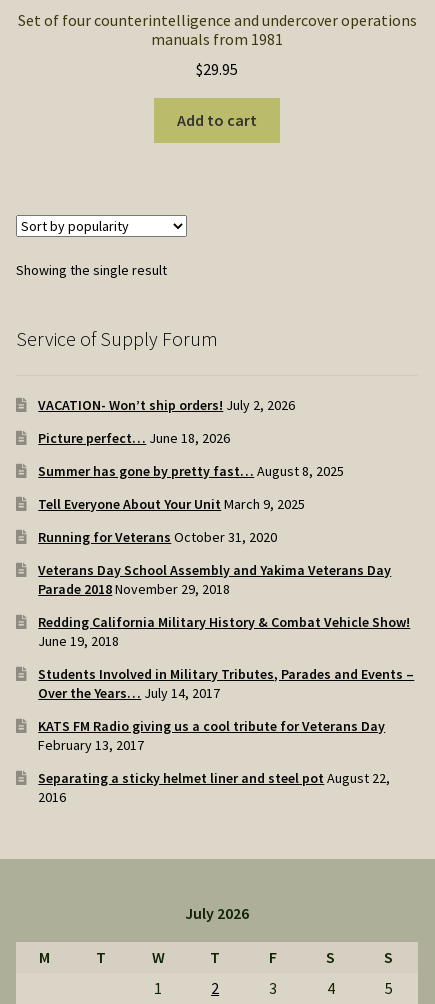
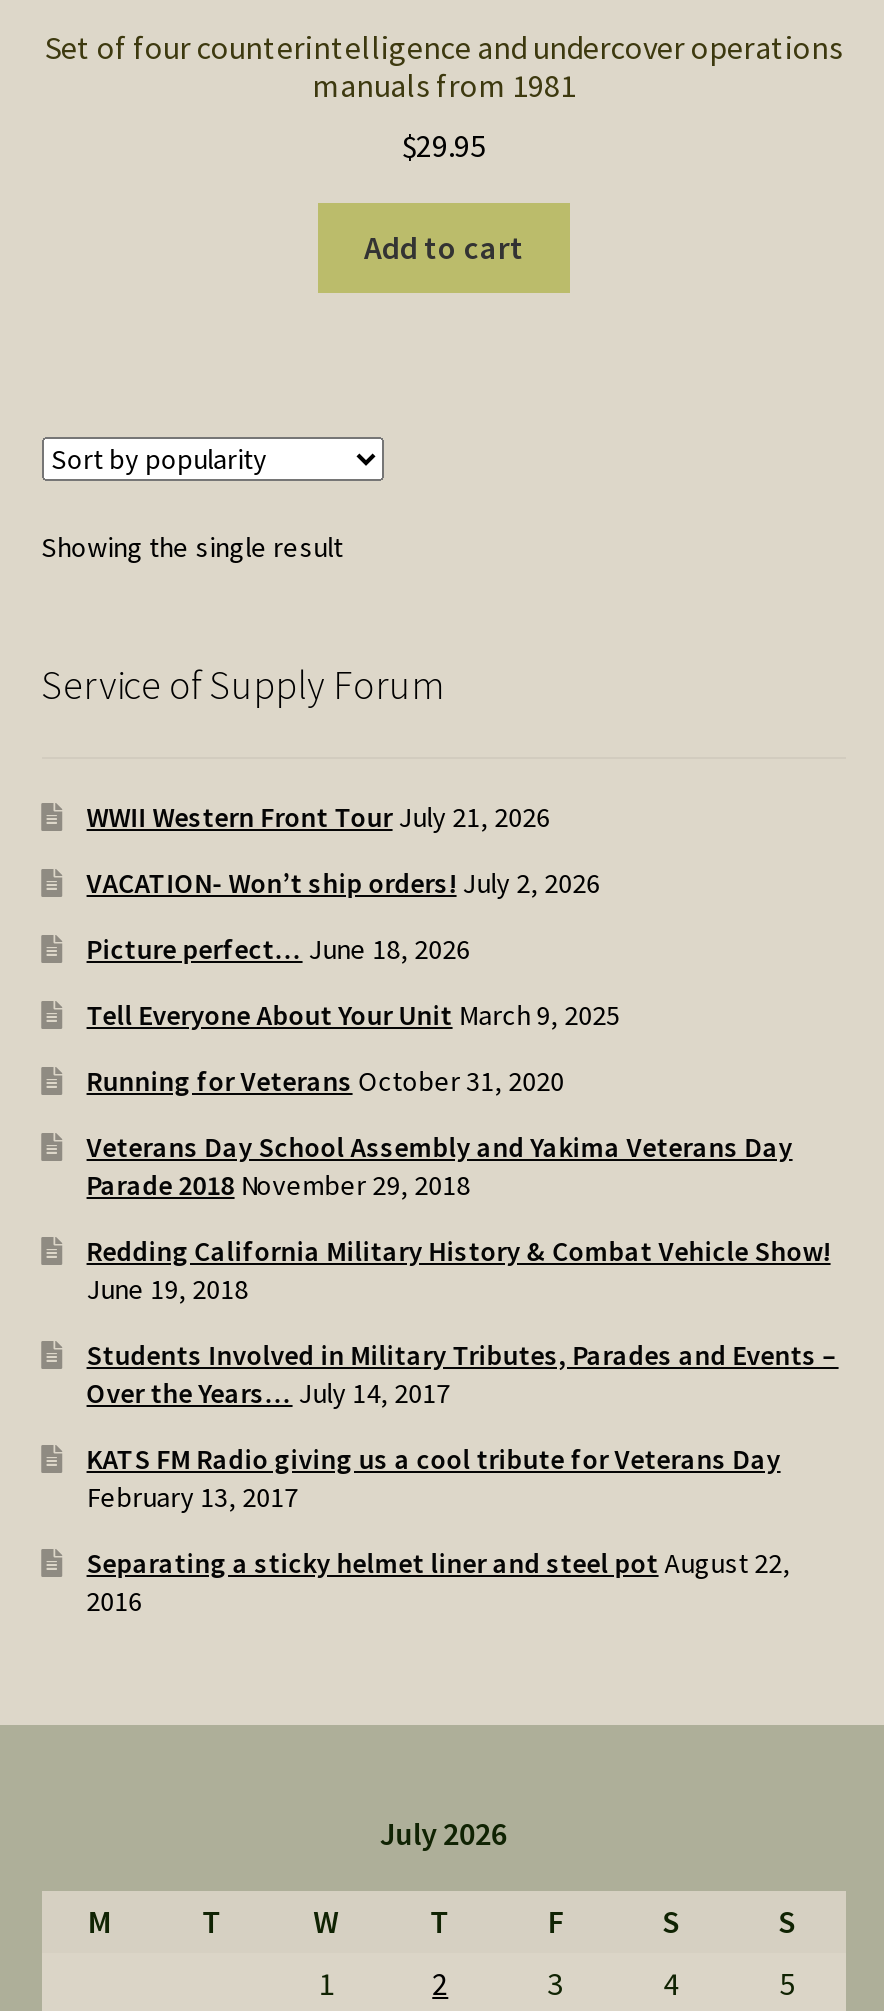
+ WWII Western Front Tour July 21, 2026

moved down: VACATION- Won’t ship orders! July 2, 2026 | Picture perfect… June 18, 2026

- Summer has gone by pretty fast… August 8, 2025
